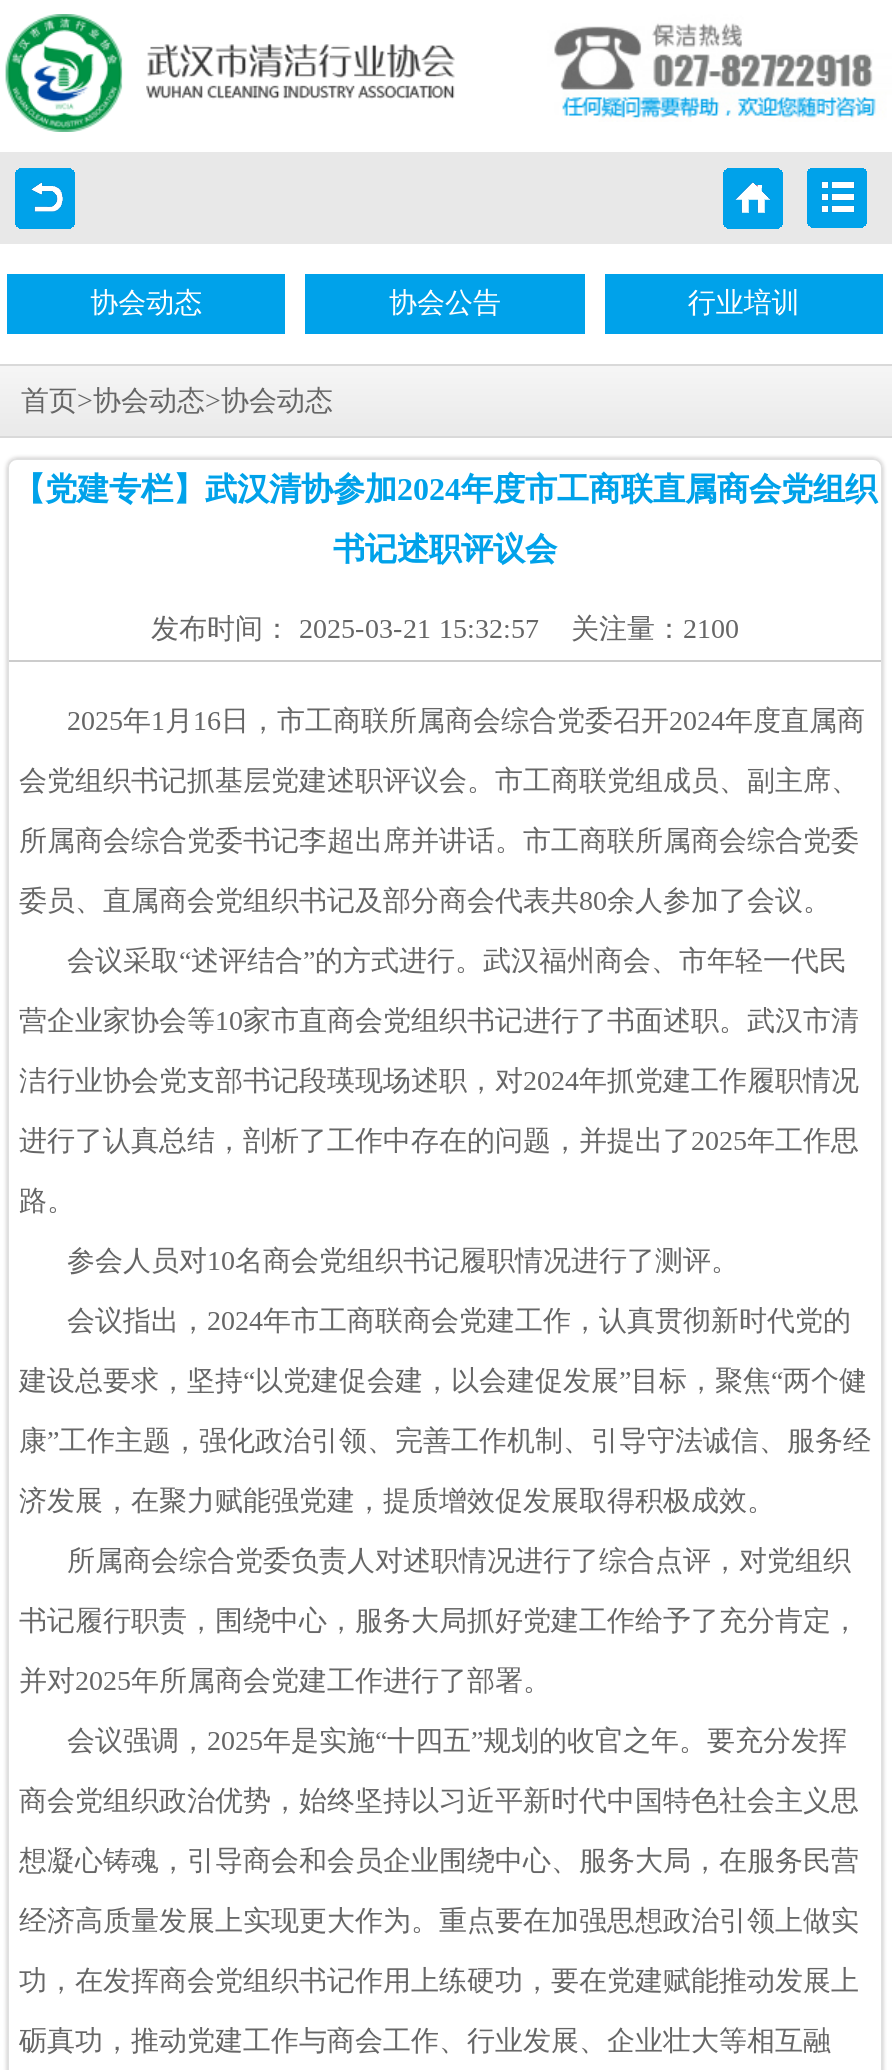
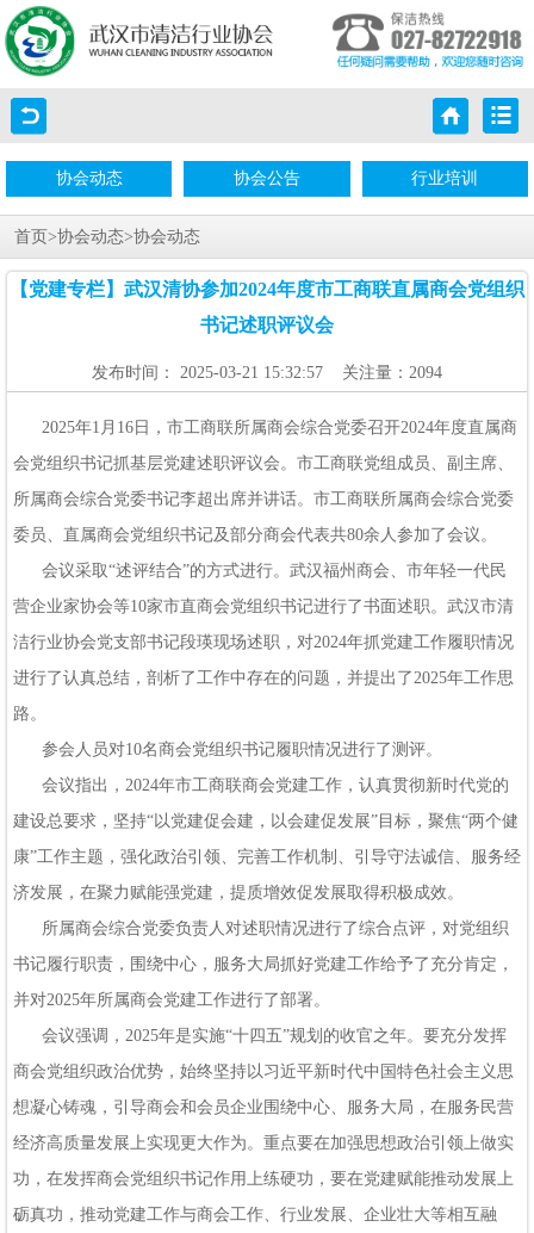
- 发布时间：2025-03-21 15:32:57关注量：2100
+ 发布时间：2025-03-21 15:32:57关注量：2094
